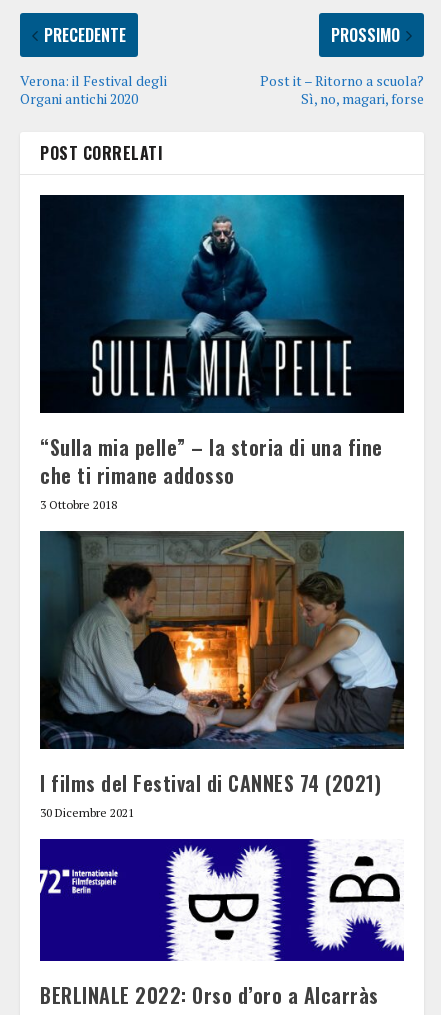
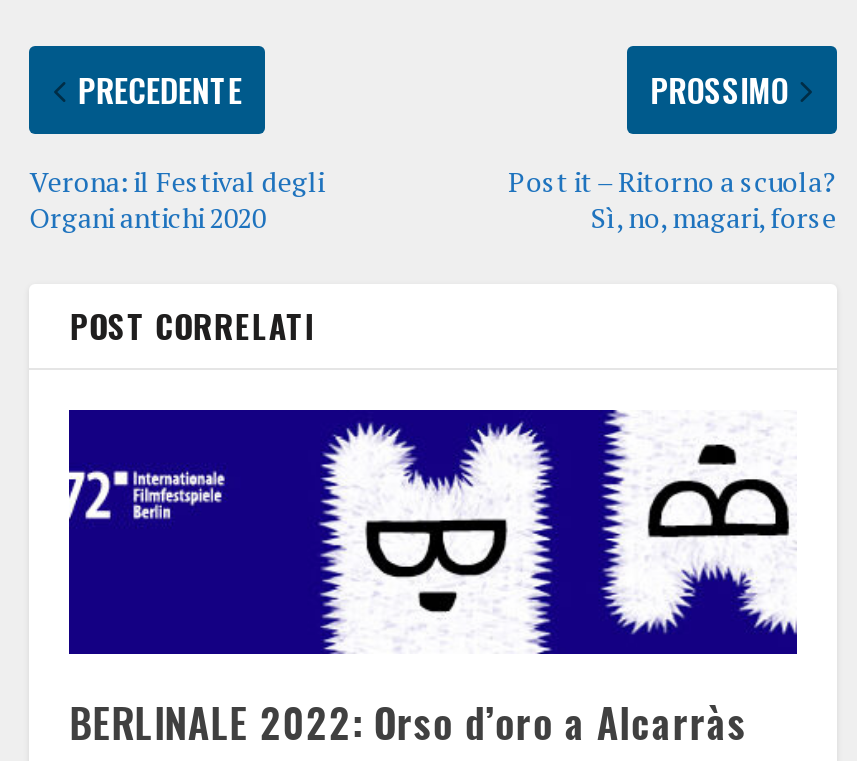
- [image]
- “Sulla mia pelle” – la storia di una fine
- che ti rimane addosso
- 3 Ottobre 2018

- [image]
- I films del Festival di CANNES 74 (2021)
- 30 Dicembre 2021
